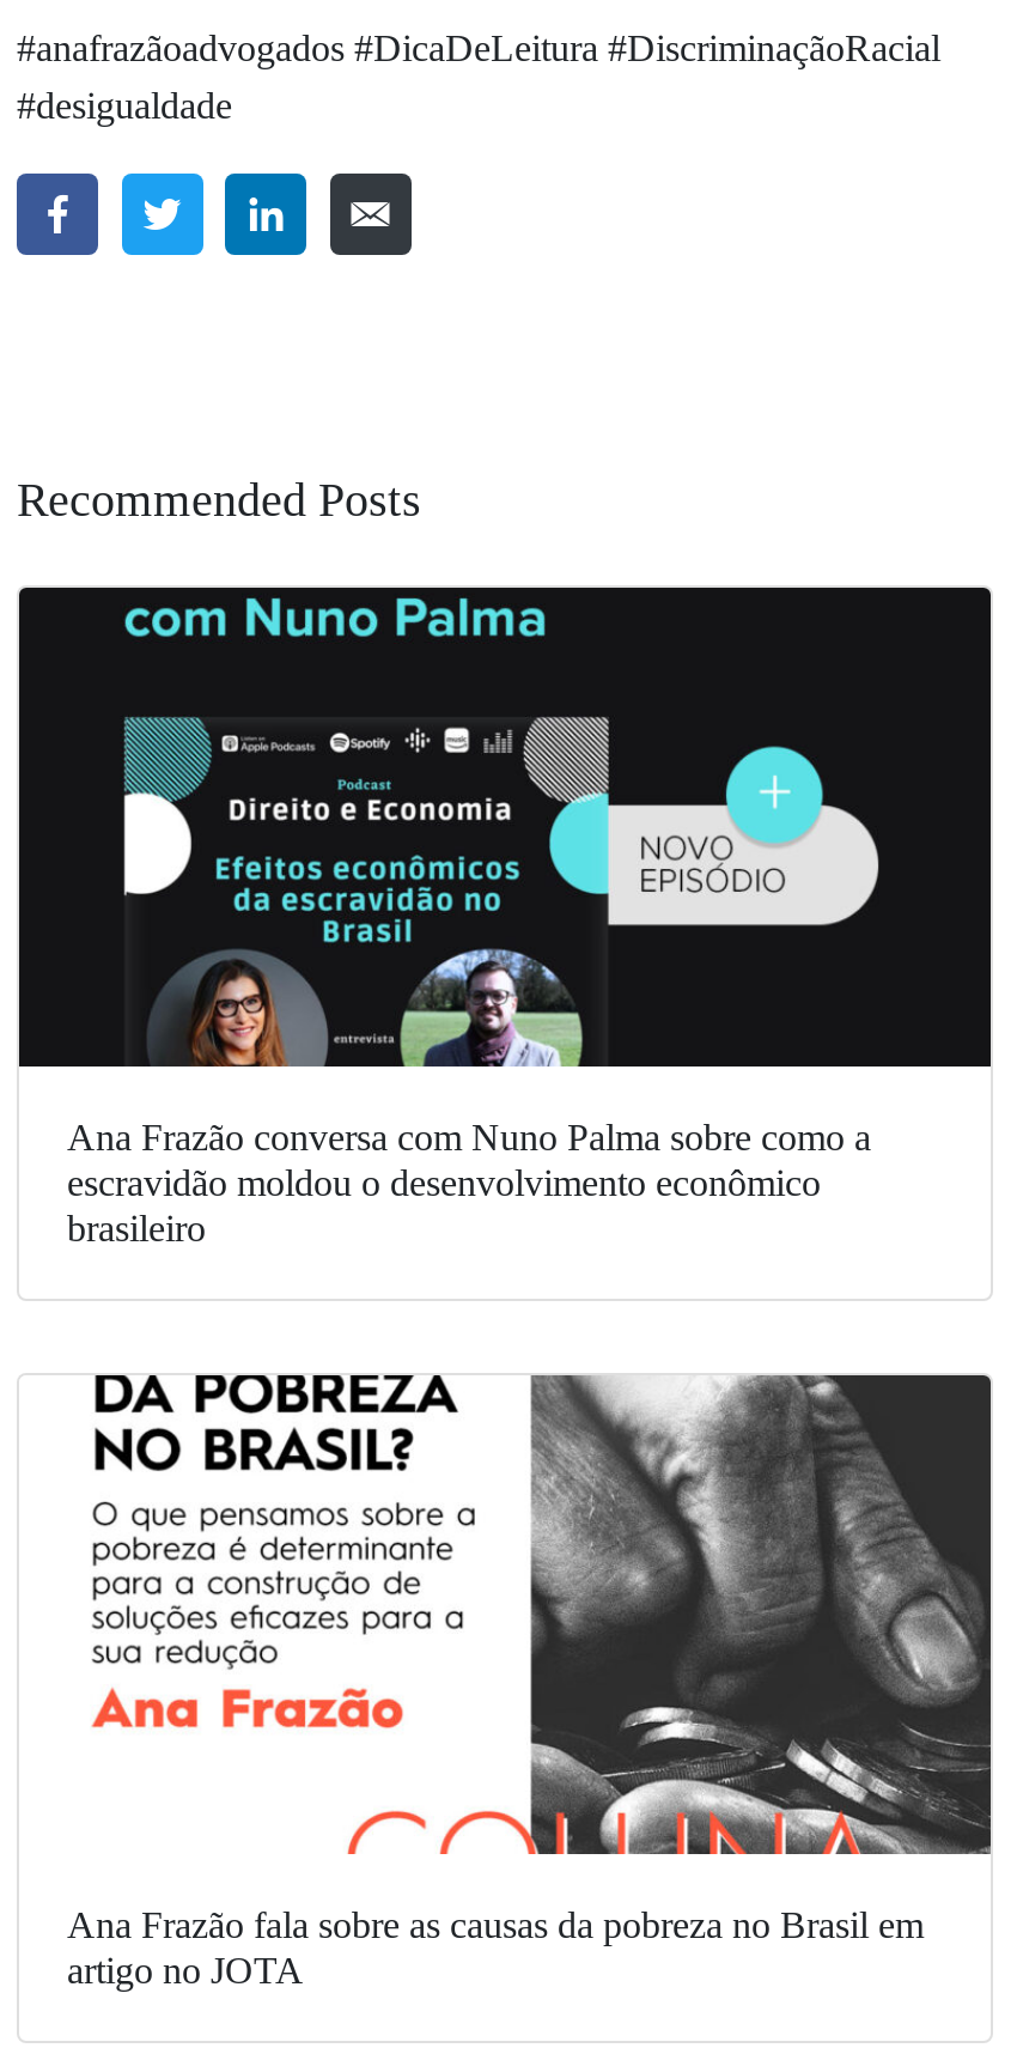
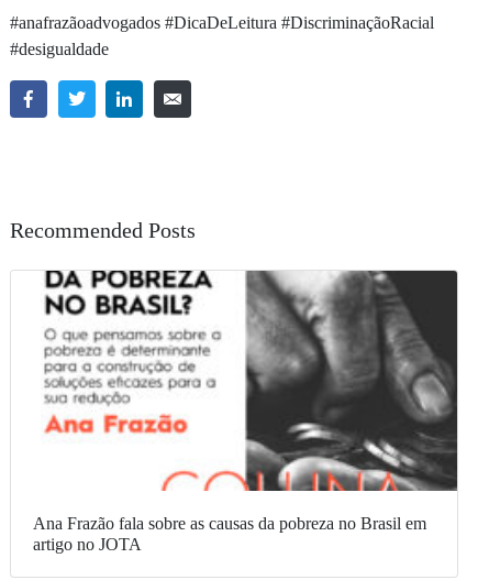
- [image]
- Ana Frazão conversa com Nuno Palma sobre como a
- escravidão moldou o desenvolvimento econômico
- brasileiro
